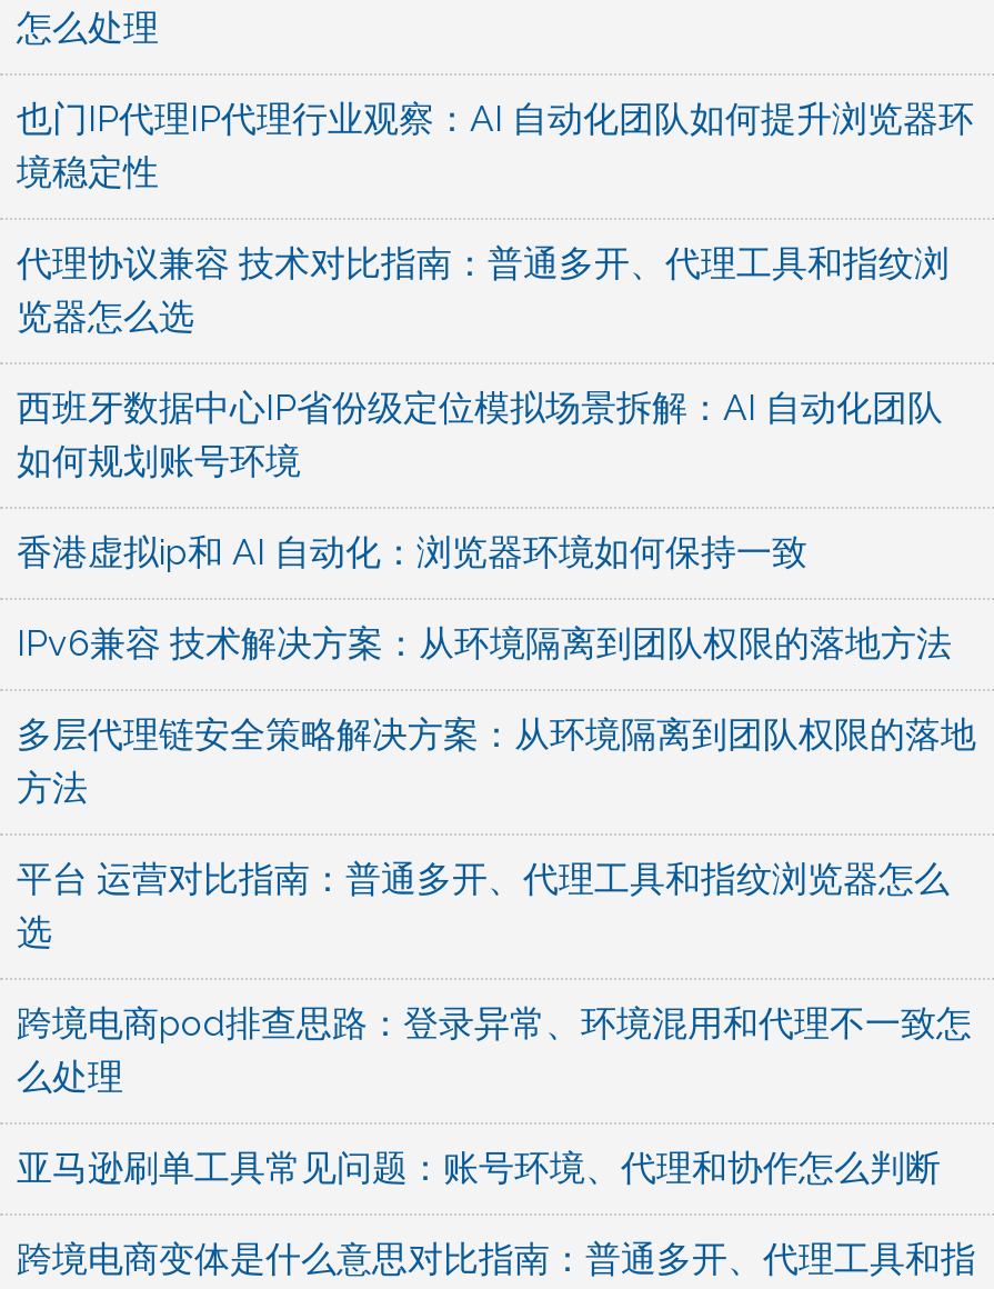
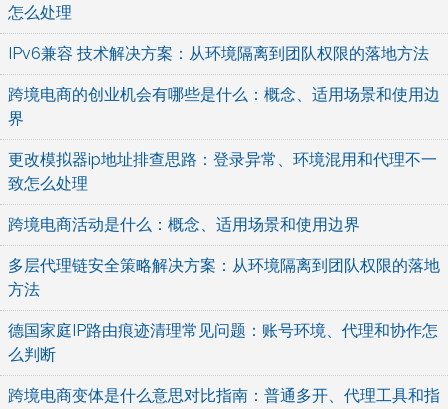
- 也门IP代理IP代理行业观察：AI 自动化团队如何提升浏览器环
- 境稳定性
- 代理协议兼容 技术对比指南：普通多开、代理工具和指纹浏
- 览器怎么选
- 西班牙数据中心IP省份级定位模拟场景拆解：AI 自动化团队
- 如何规划账号环境
- 香港虚拟ip和 AI 自动化：浏览器环境如何保持一致

moved up: IPv6兼容 技术解决方案：从环境隔离到团队权限的落地方法

+ 跨境电商的创业机会有哪些是什么：概念、适用场景和使用边
+ 界
+ 更改模拟器ip地址排查思路：登录异常、环境混用和代理不一
+ 致怎么处理
+ 跨境电商活动是什么：概念、适用场景和使用边界

- 平台 运营对比指南：普通多开、代理工具和指纹浏览器怎么
- 选
- 跨境电商pod排查思路：登录异常、环境混用和代理不一致怎
- 么处理
- 亚马逊刷单工具常见问题：账号环境、代理和协作怎么判断
+ 德国家庭IP路由痕迹清理常见问题：账号环境、代理和协作怎
+ 么判断
